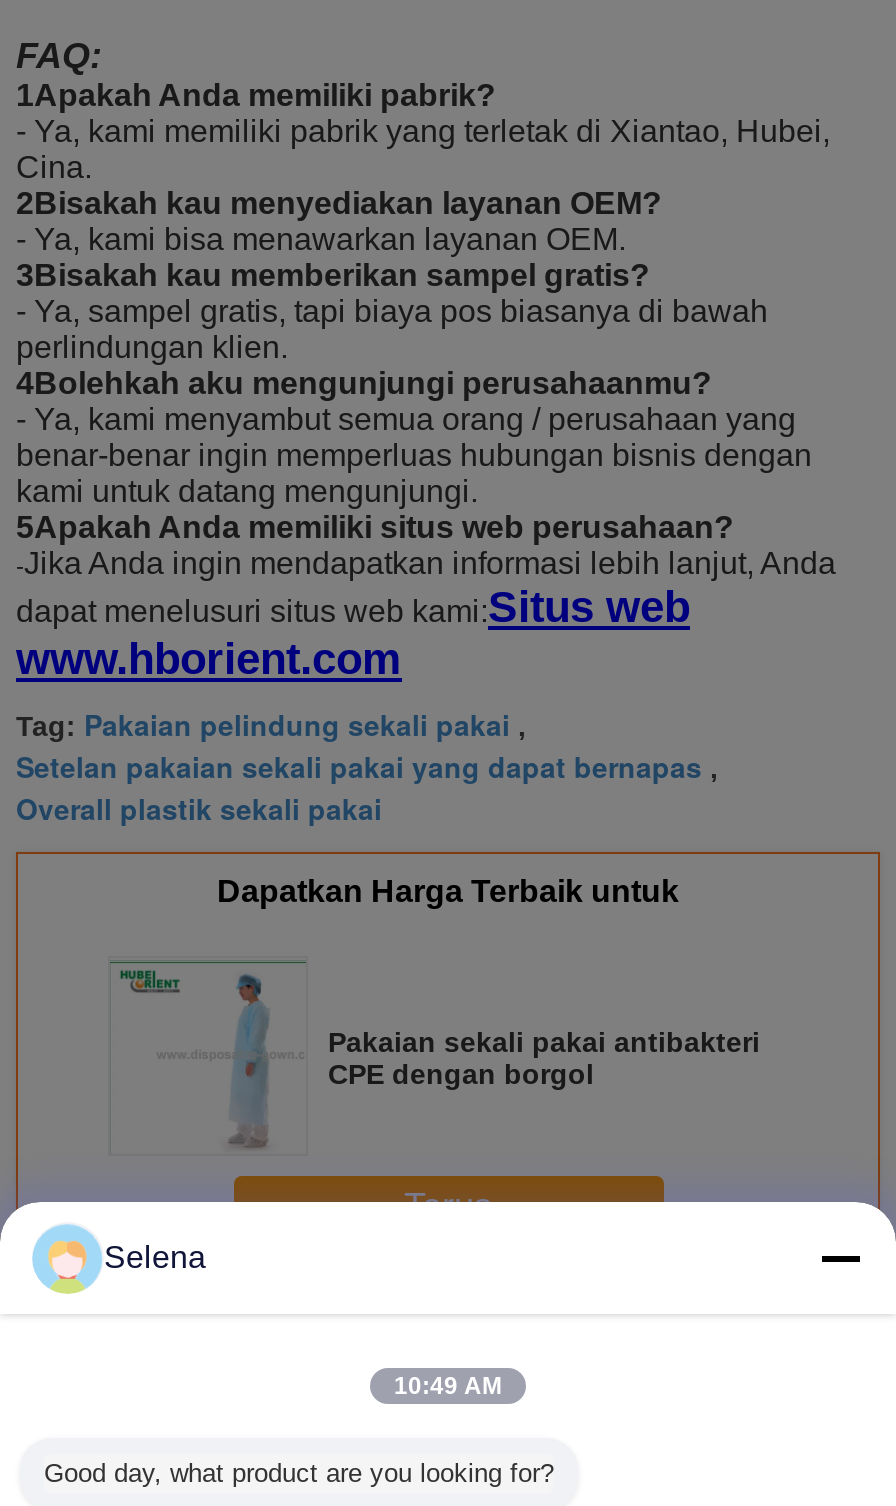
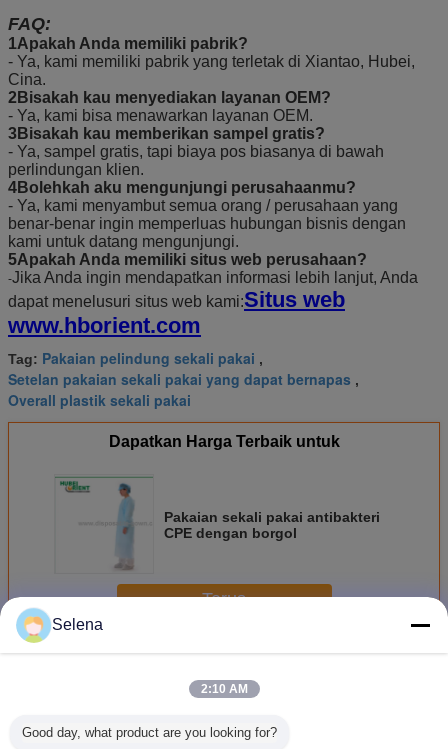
- 10:49 AM
+ 2:10 AM
